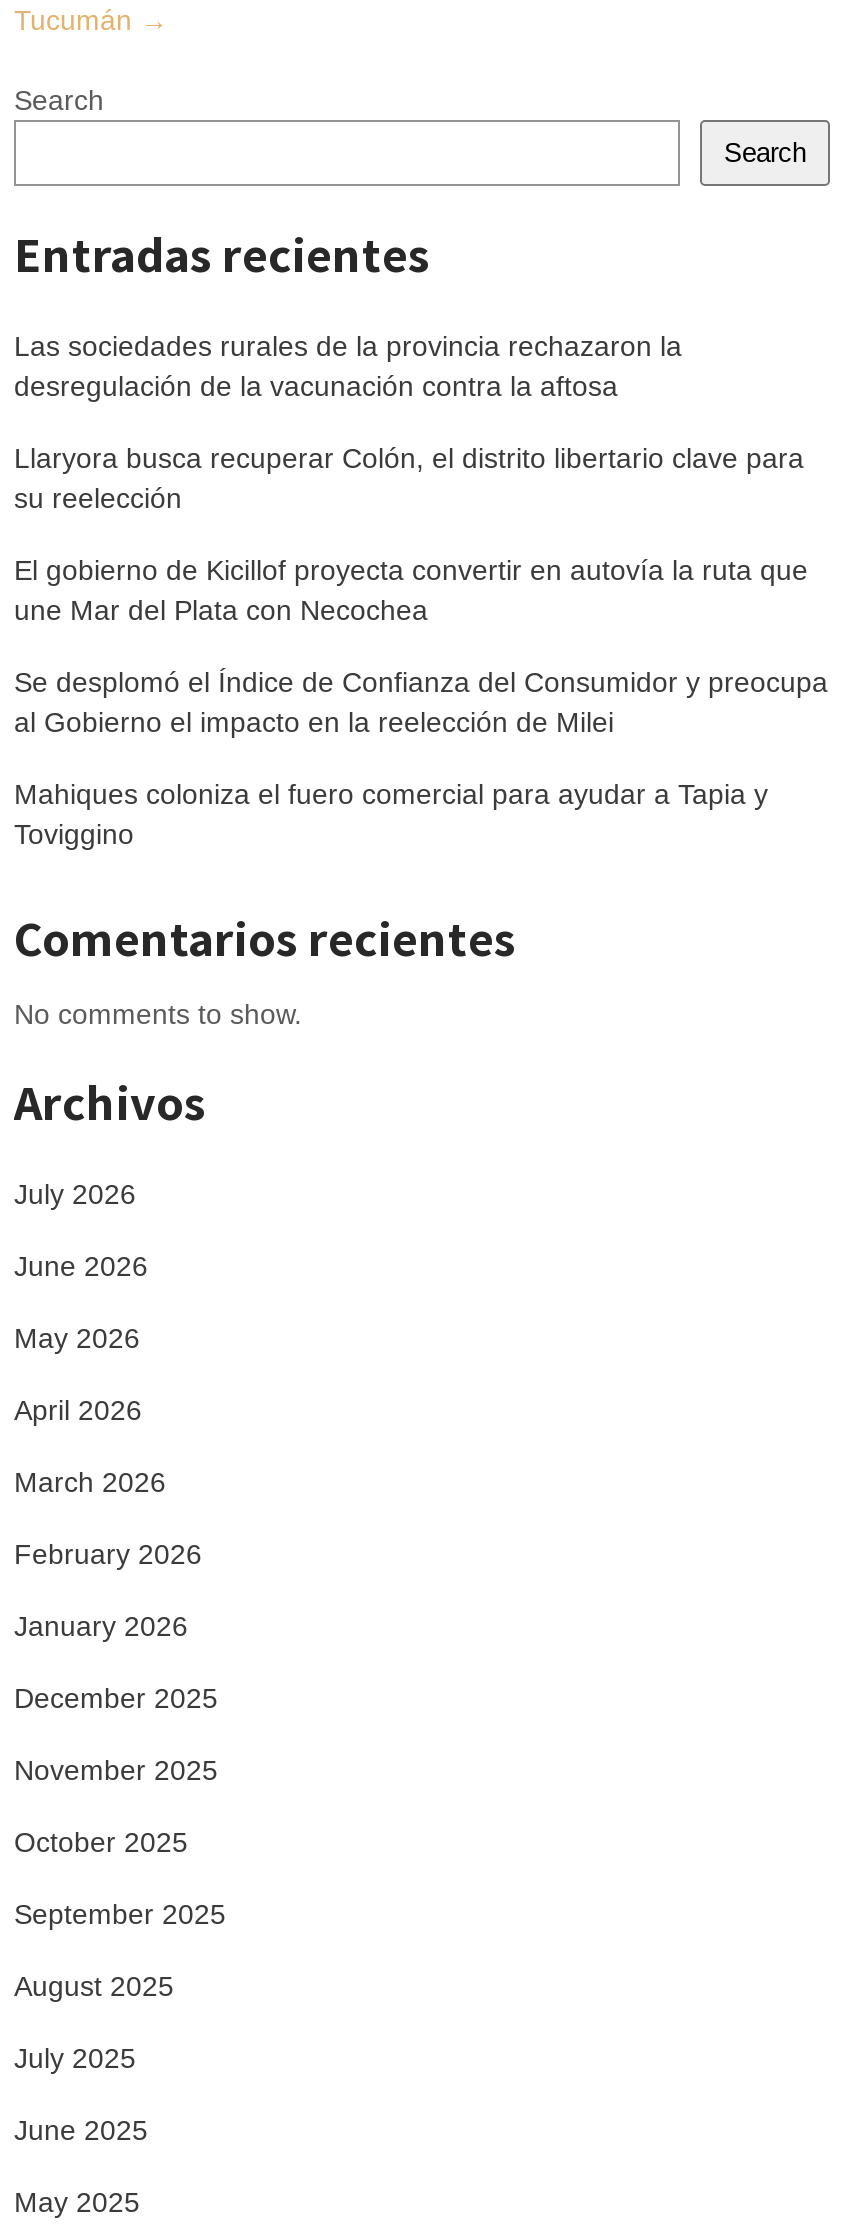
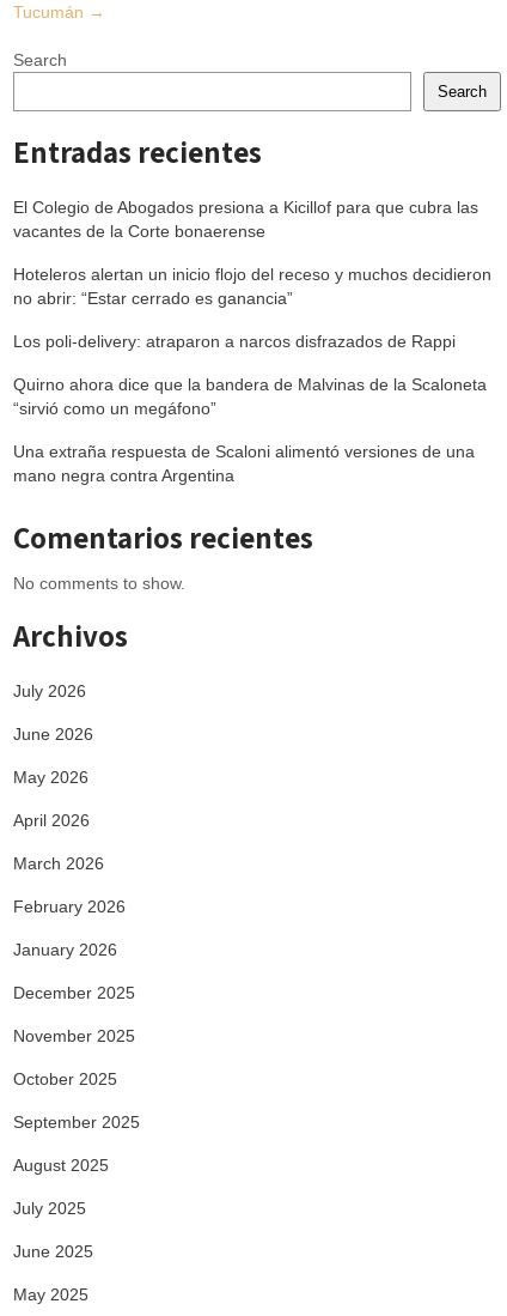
- Las sociedades rurales de la provincia rechazaron la
- desregulación de la vacunación contra la aftosa
+ El Colegio de Abogados presiona a Kicillof para que cubra las
+ vacantes de la Corte bonaerense

- Llaryora busca recuperar Colón, el distrito libertario clave para
- su reelección
+ Hoteleros alertan un inicio flojo del receso y muchos decidieron
+ no abrir: “Estar cerrado es ganancia”

- El gobierno de Kicillof proyecta convertir en autovía la ruta que
- une Mar del Plata con Necochea
+ Los poli-delivery: atraparon a narcos disfrazados de Rappi

- Se desplomó el Índice de Confianza del Consumidor y preocupa
- al Gobierno el impacto en la reelección de Milei
+ Quirno ahora dice que la bandera de Malvinas de la Scaloneta
+ “sirvió como un megáfono”

- Mahiques coloniza el fuero comercial para ayudar a Tapia y
- Toviggino
+ Una extraña respuesta de Scaloni alimentó versiones de una
+ mano negra contra Argentina
